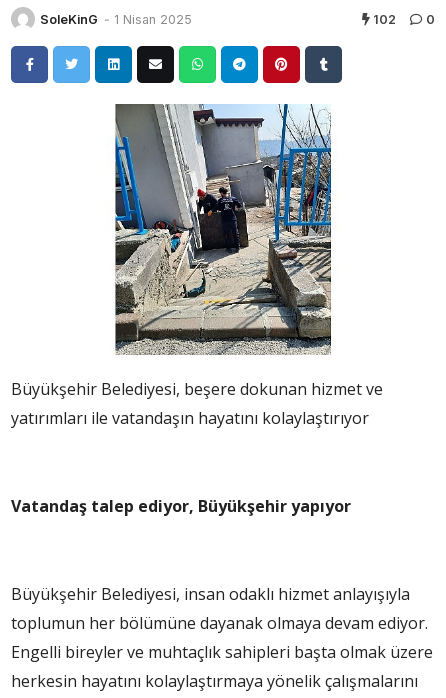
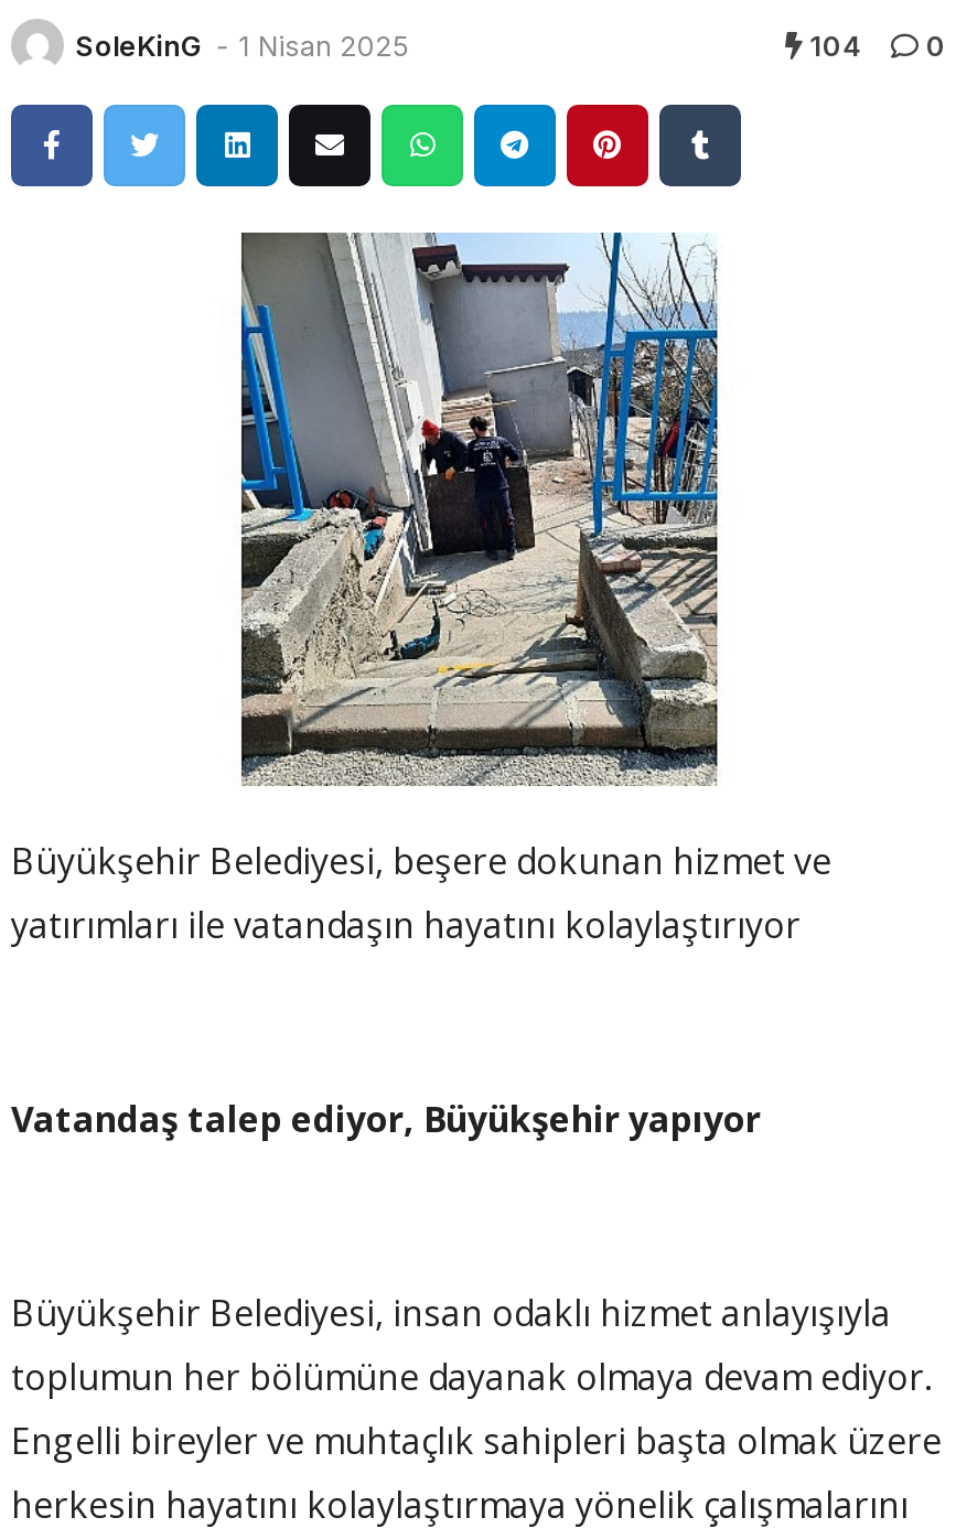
- 102 0
+ 104 0
